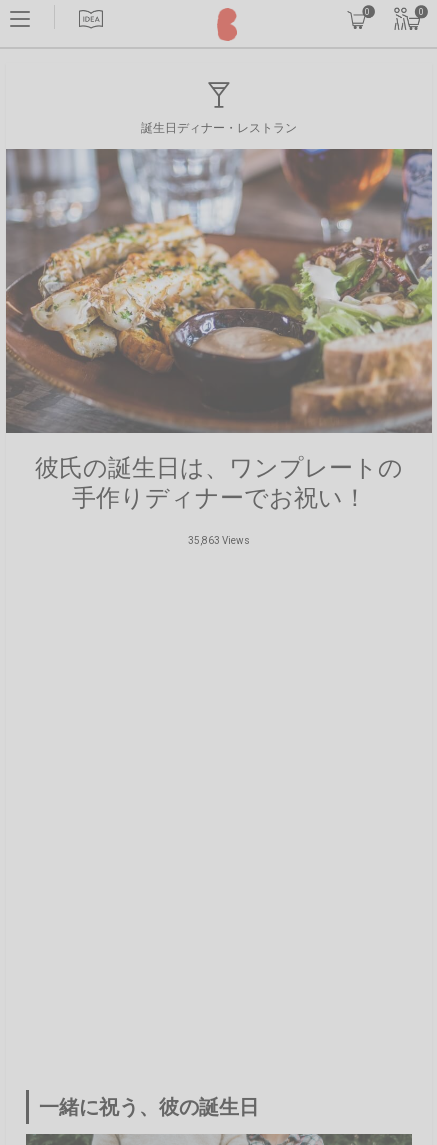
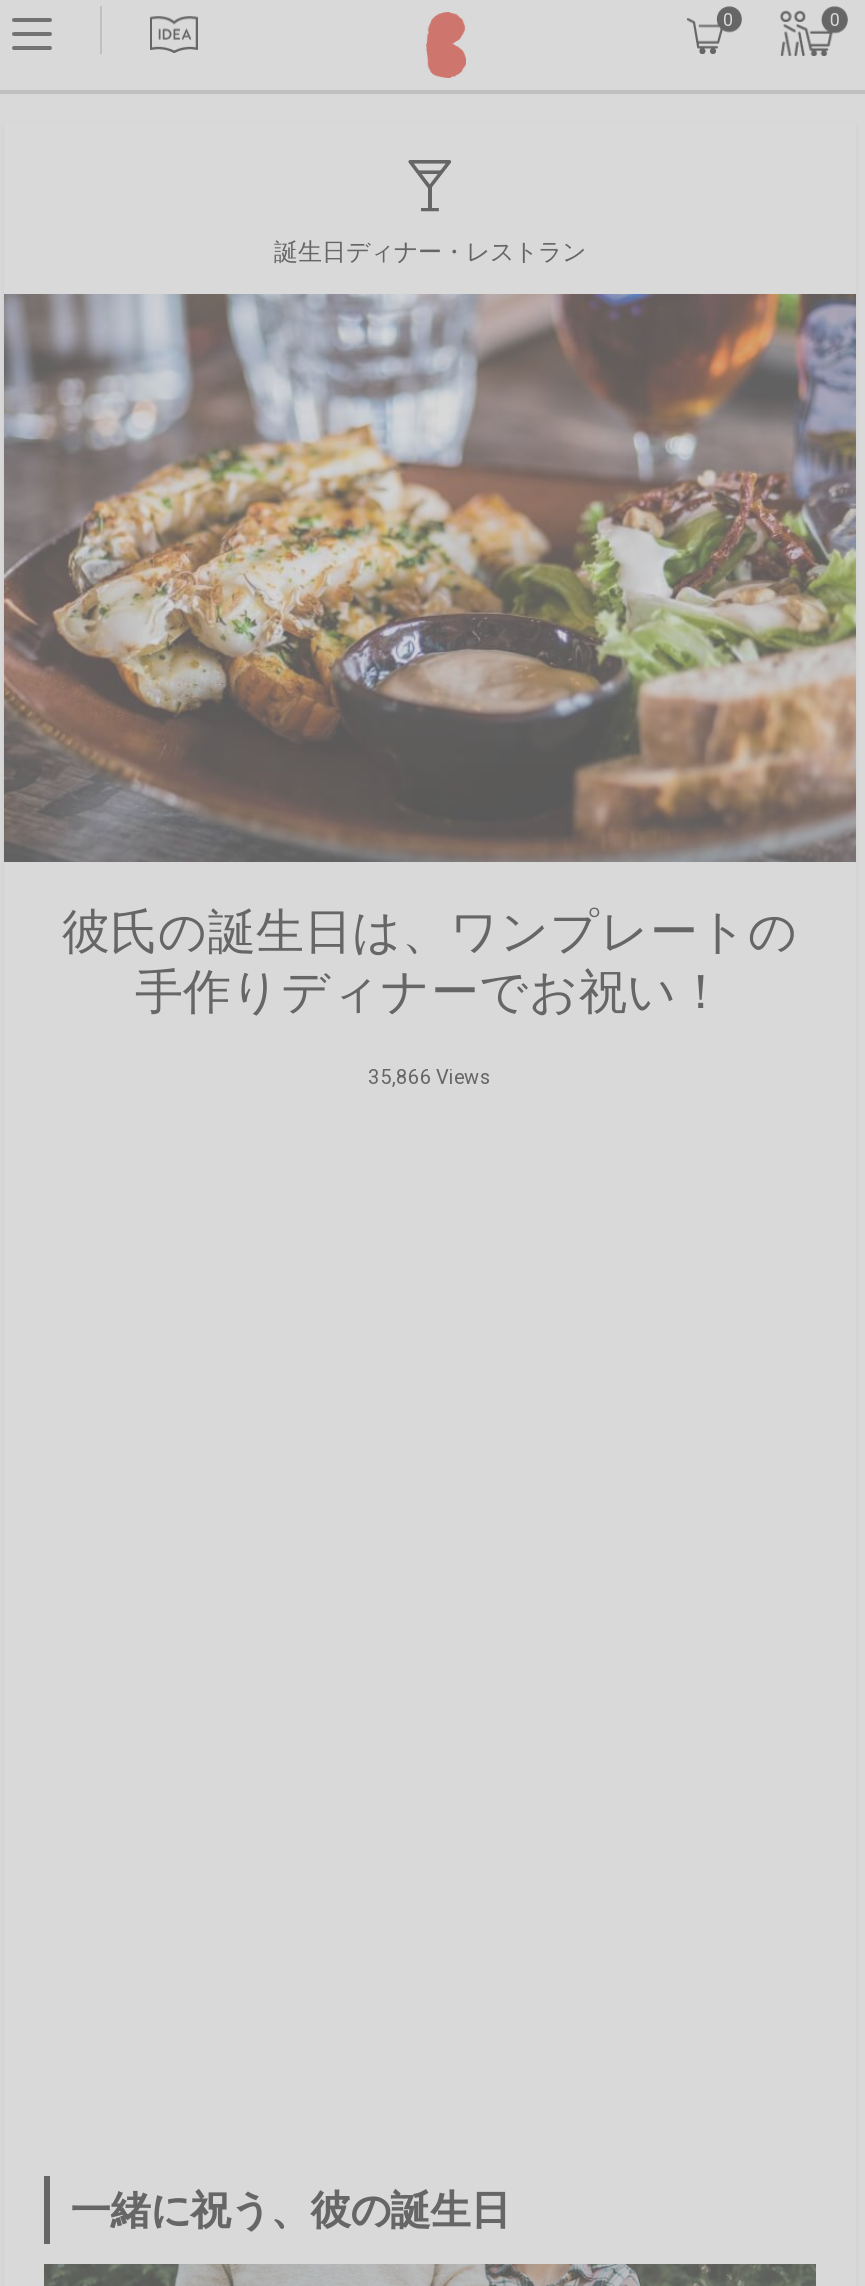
- 35,863 Views
+ 35,866 Views
